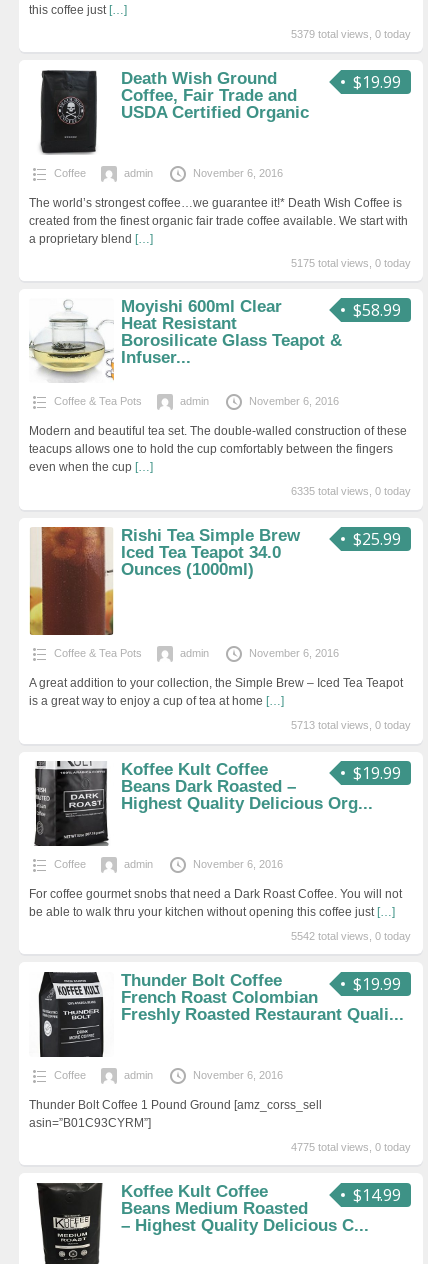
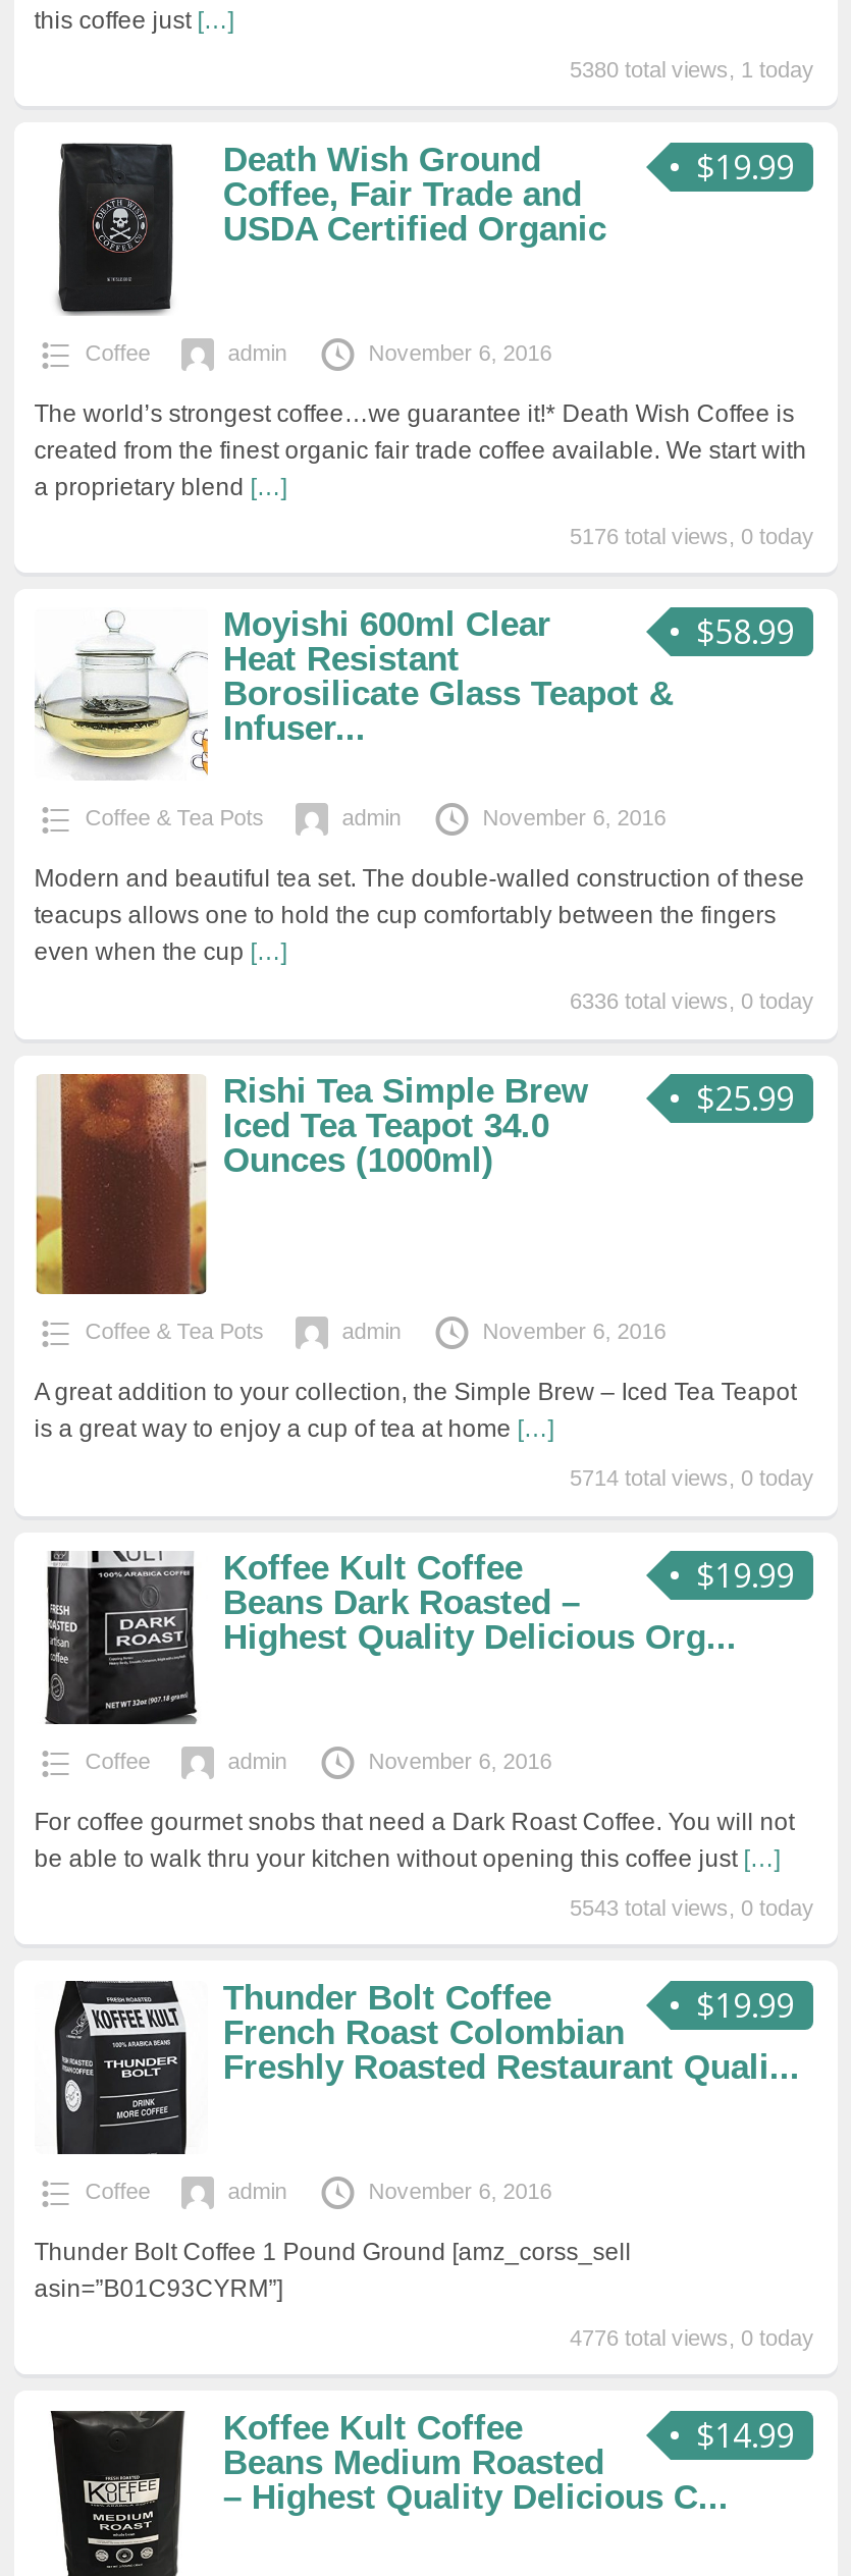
- 5379 total views, 0 today
+ 5380 total views, 1 today

- 5175 total views, 0 today
+ 5176 total views, 0 today

- 6335 total views, 0 today
+ 6336 total views, 0 today

- 5713 total views, 0 today
+ 5714 total views, 0 today

- 5542 total views, 0 today
+ 5543 total views, 0 today

- 4775 total views, 0 today
+ 4776 total views, 0 today
